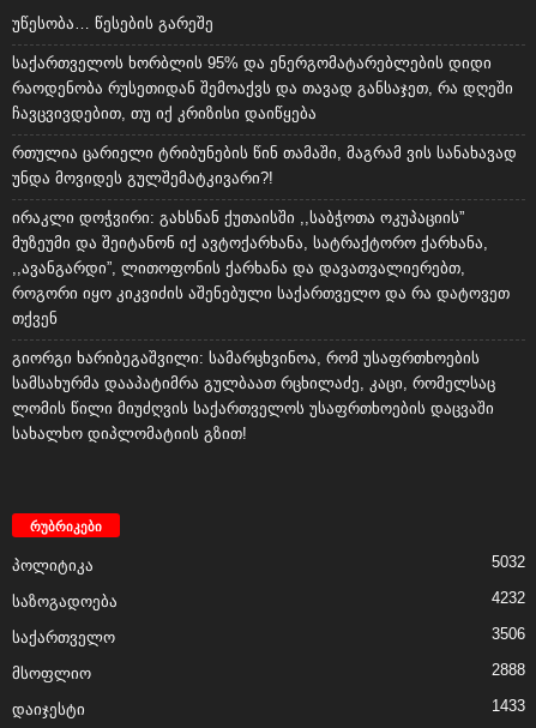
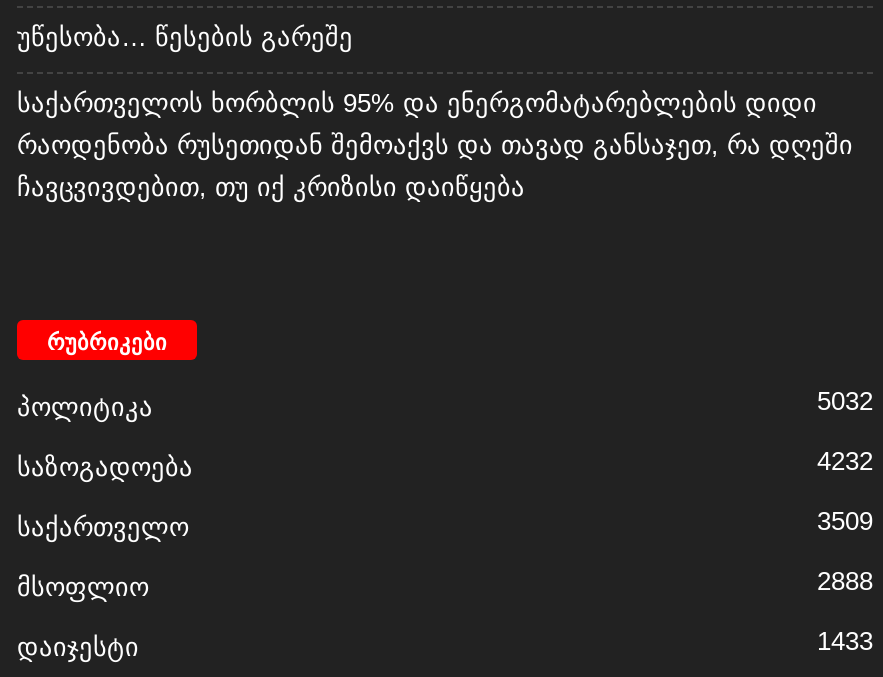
- რთულია ცარიელი ტრიბუნების წინ თამაში, მაგრამ ვის სანახავად
- უნდა მოვიდეს გულშემატკივარი?!
- ირაკლი დოჭვირი: გახსნან ქუთაისში ,,საბჭოთა ოკუპაციის”
- მუზეუმი და შეიტანონ იქ ავტოქარხანა, სატრაქტორო ქარხანა,
- ,,ავანგარდი”, ლითოფონის ქარხანა და დავათვალიერებთ,
- როგორი იყო კიკვიძის აშენებული საქართველო და რა დატოვეთ
- თქვენ
- გიორგი ხარიბეგაშვილი: სამარცხვინოა, რომ უსაფრთხოების
- სამსახურმა დააპატიმრა გულბაათ რცხილაძე, კაცი, რომელსაც
- ლომის წილი მიუძღვის საქართველოს უსაფრთხოების დაცვაში
- სახალხო დიპლომატიის გზით!

- 3506
+ 3509
